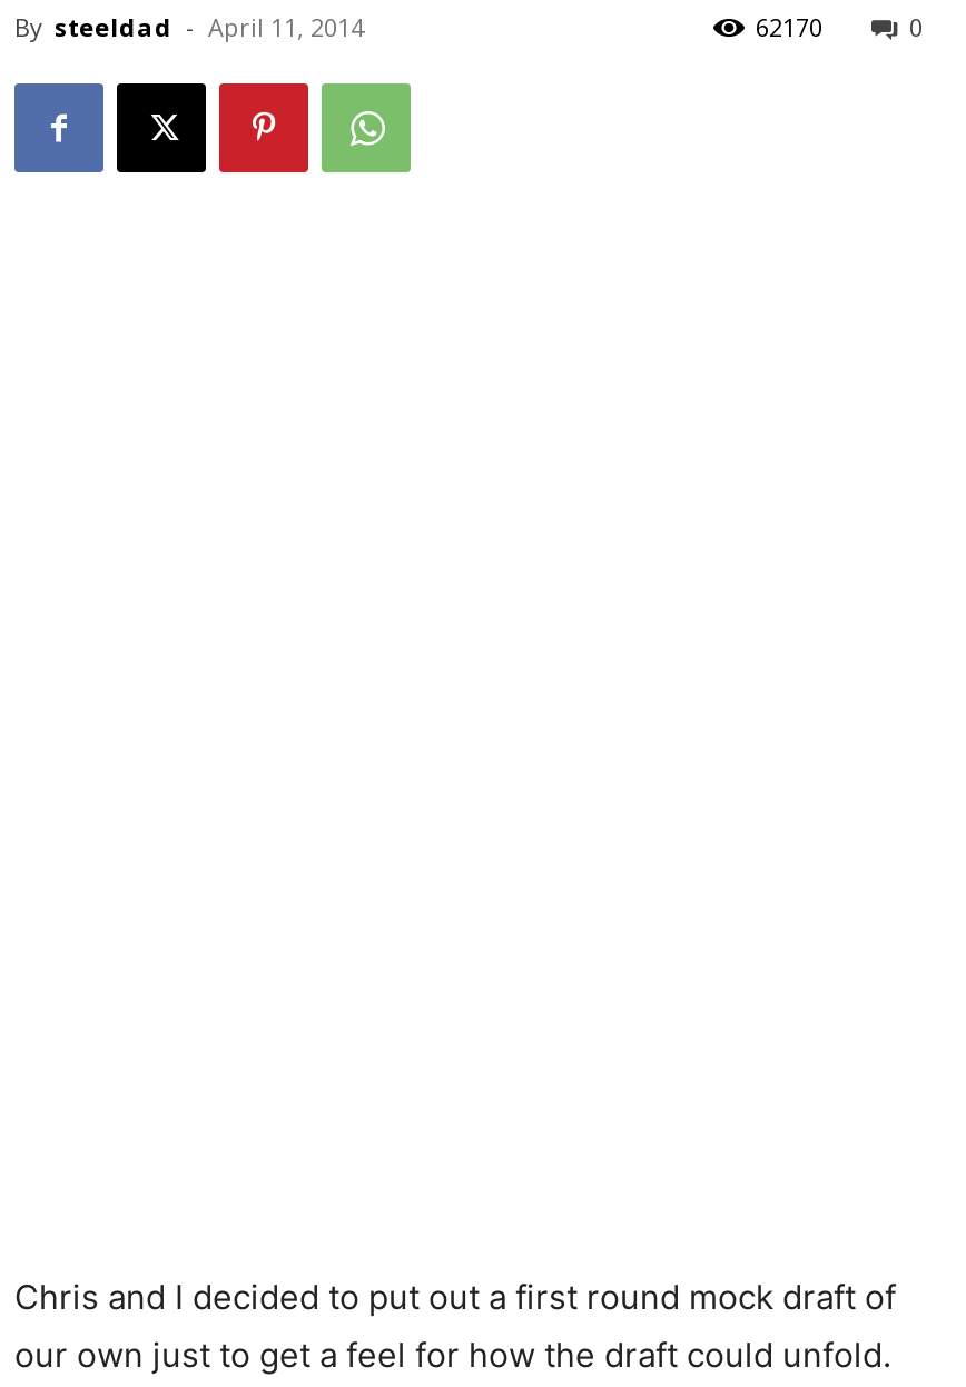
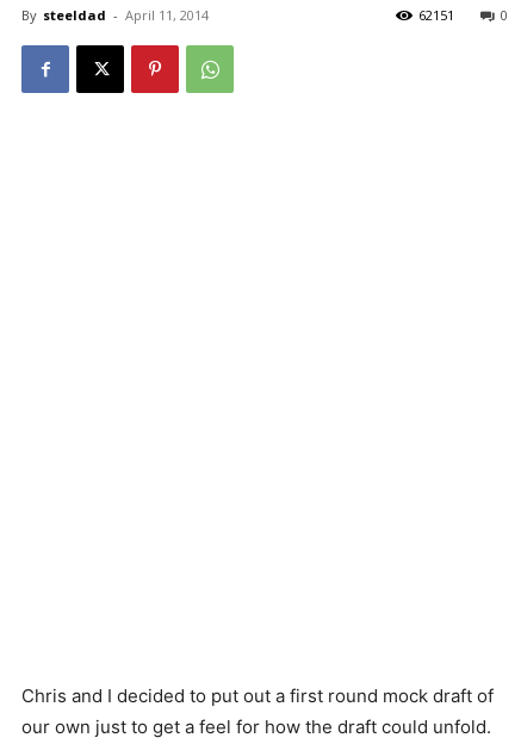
- 62170
+ 62151
